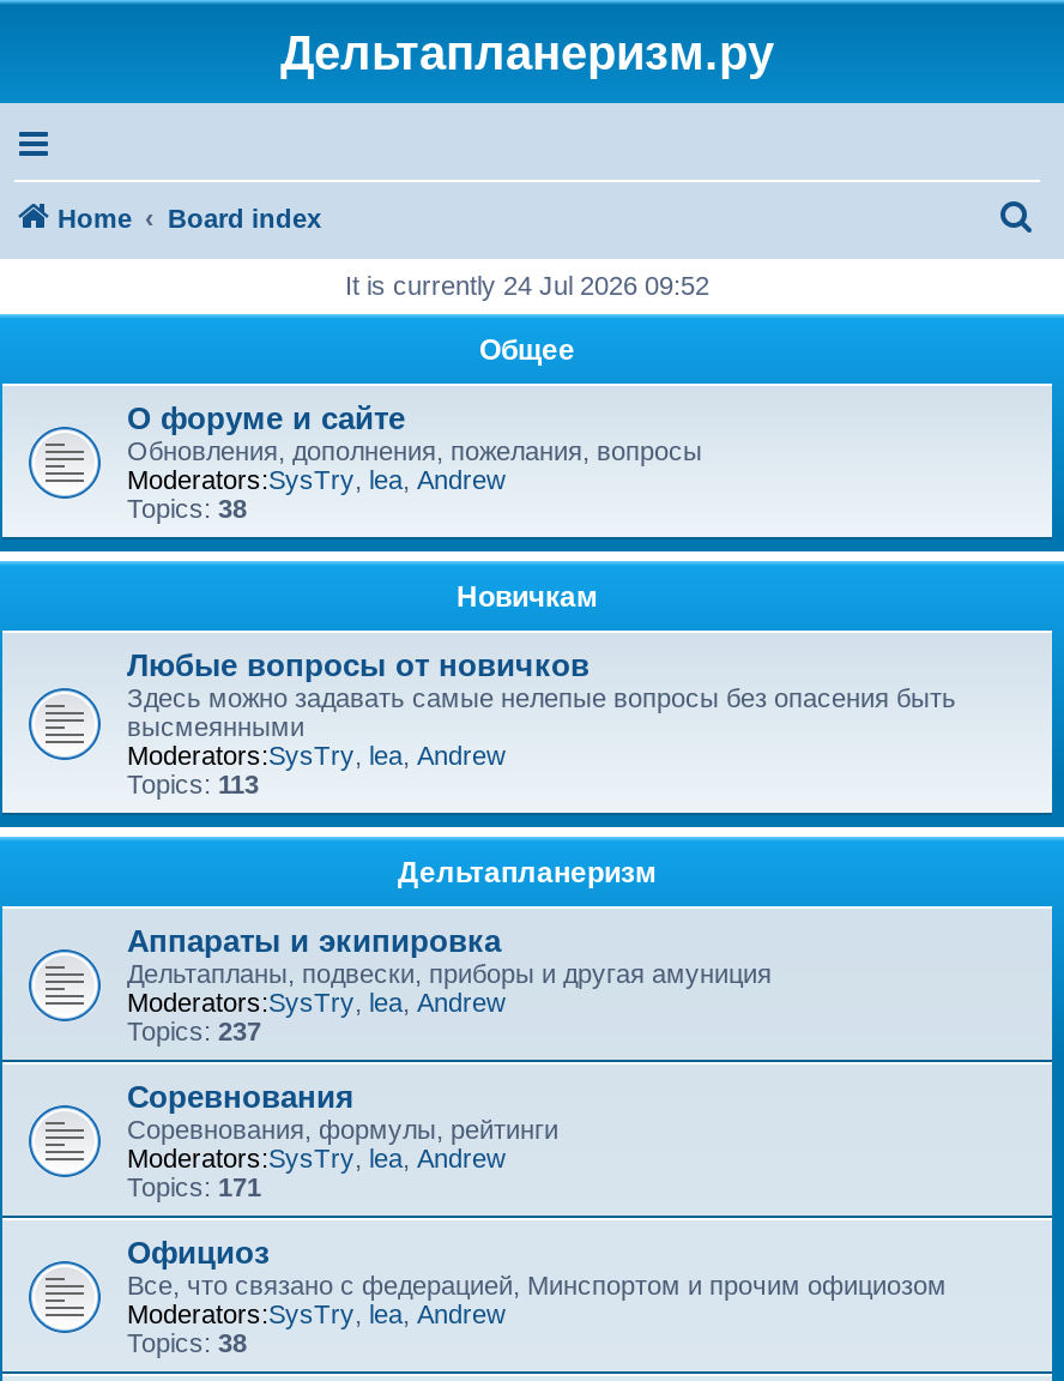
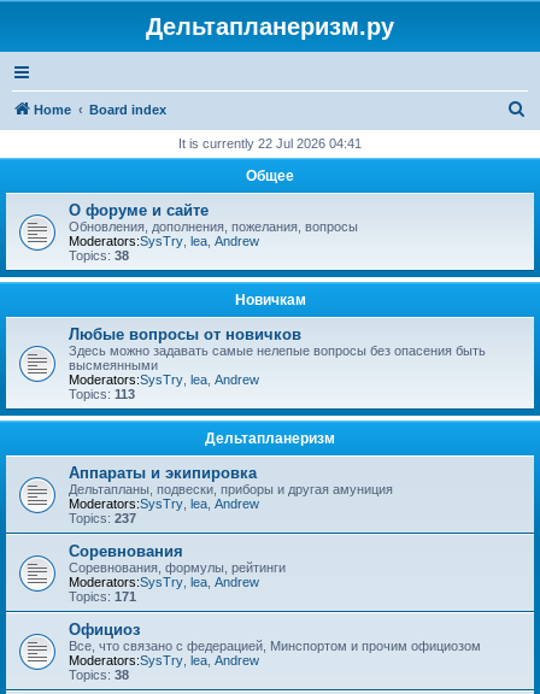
- It is currently 24 Jul 2026 09:52
+ It is currently 22 Jul 2026 04:41
